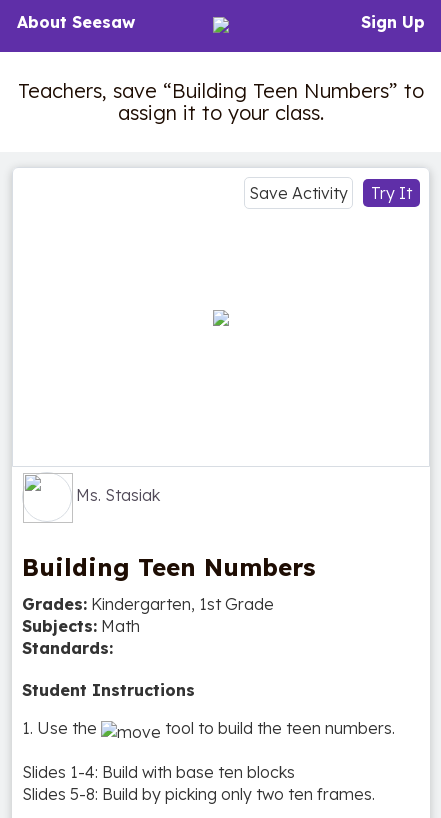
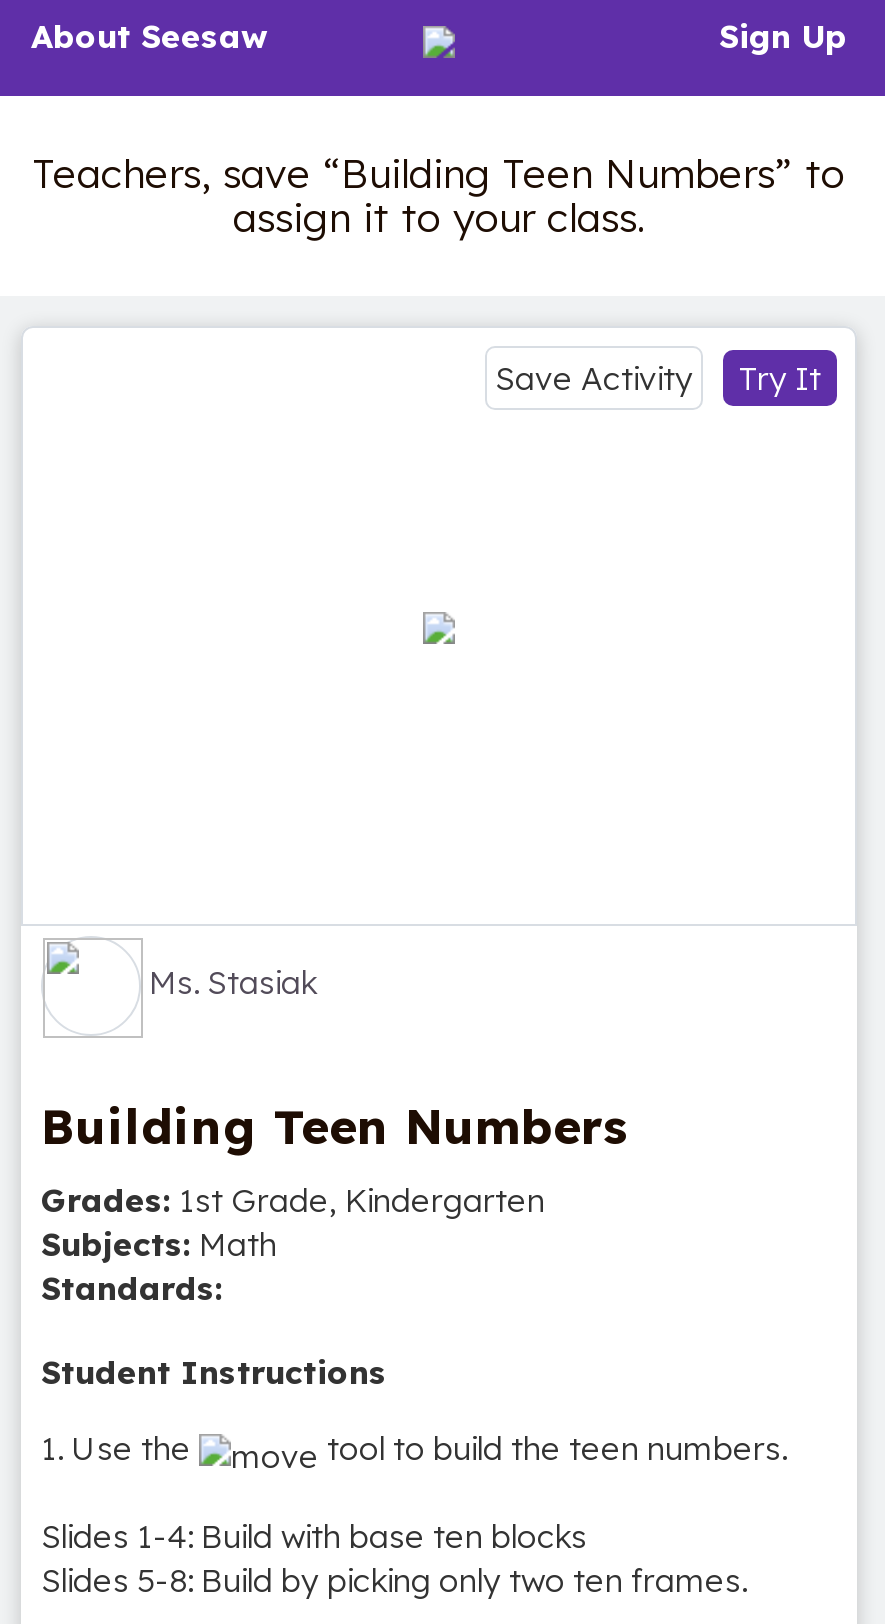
- Grades: Kindergarten, 1st Grade
+ Grades: 1st Grade, Kindergarten
